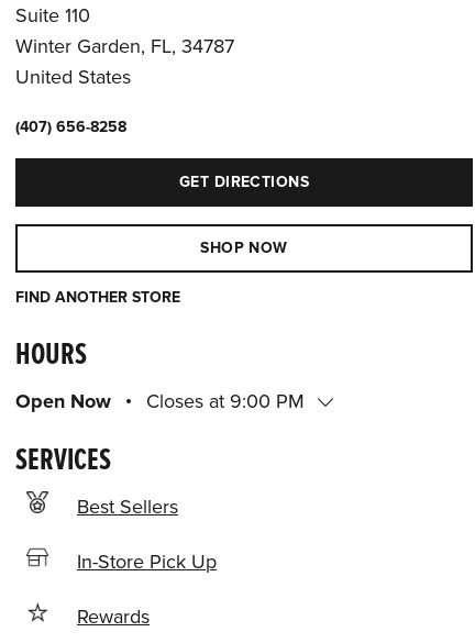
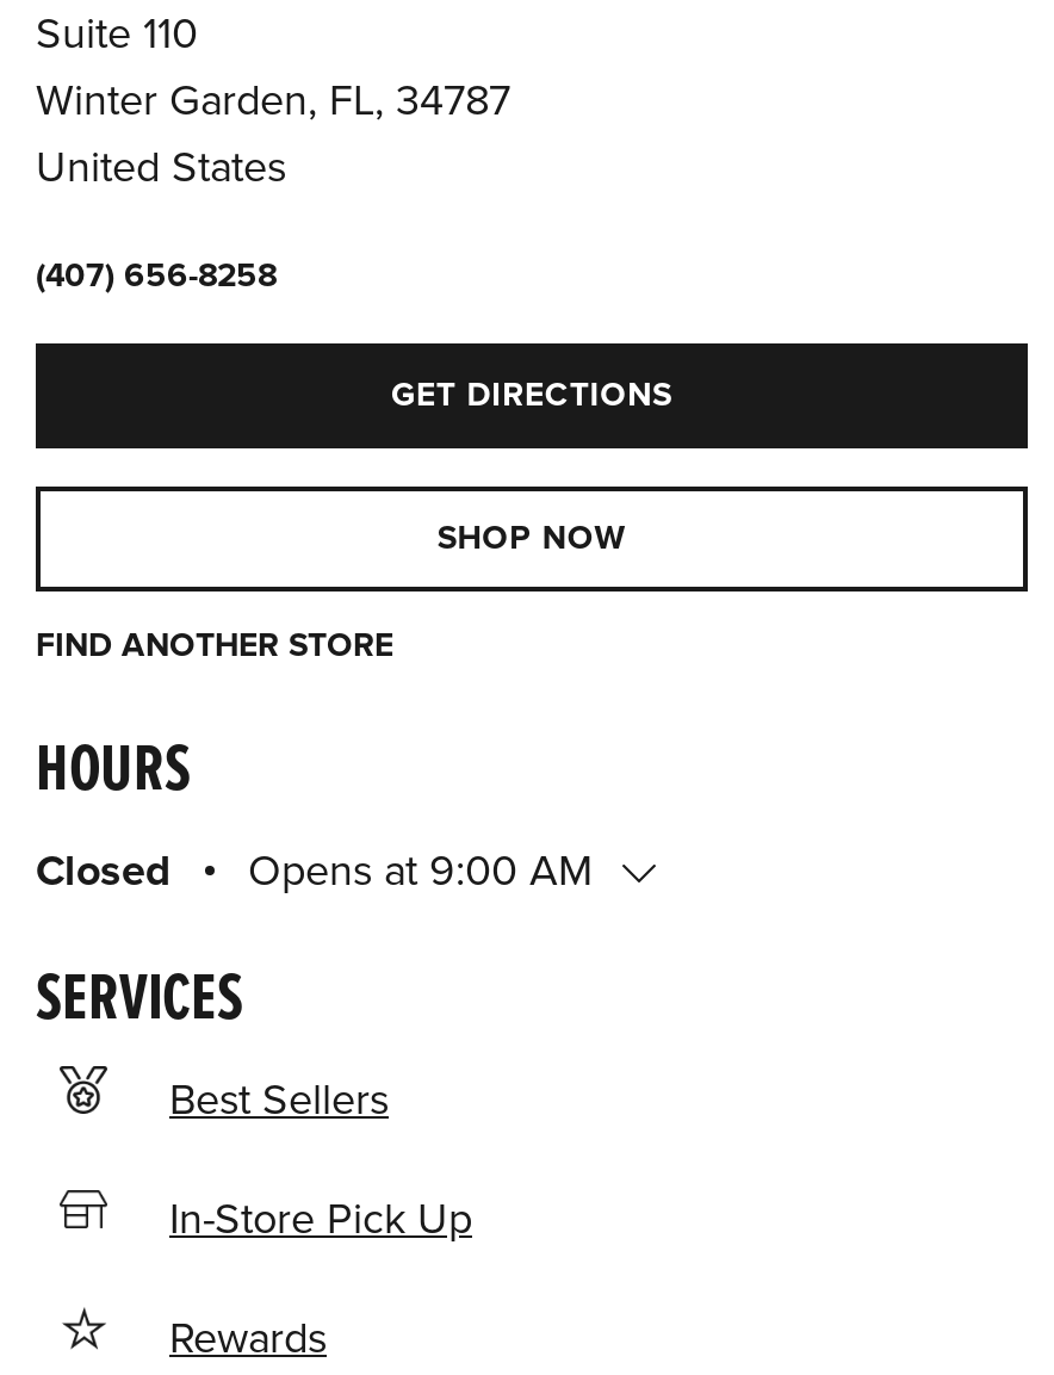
- Open Now
- Closes at 9:00 PM
+ Closed
+ Opens at 9:00 AM
